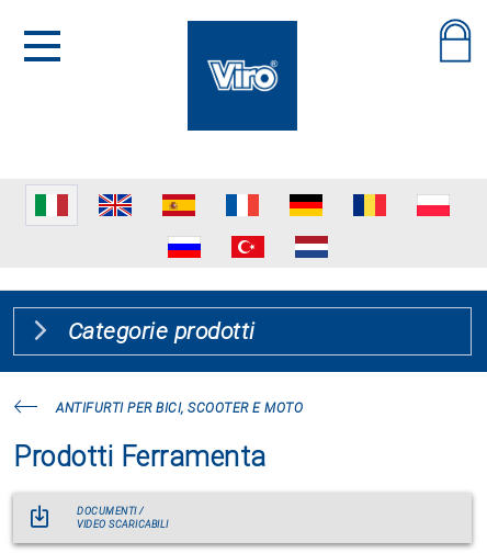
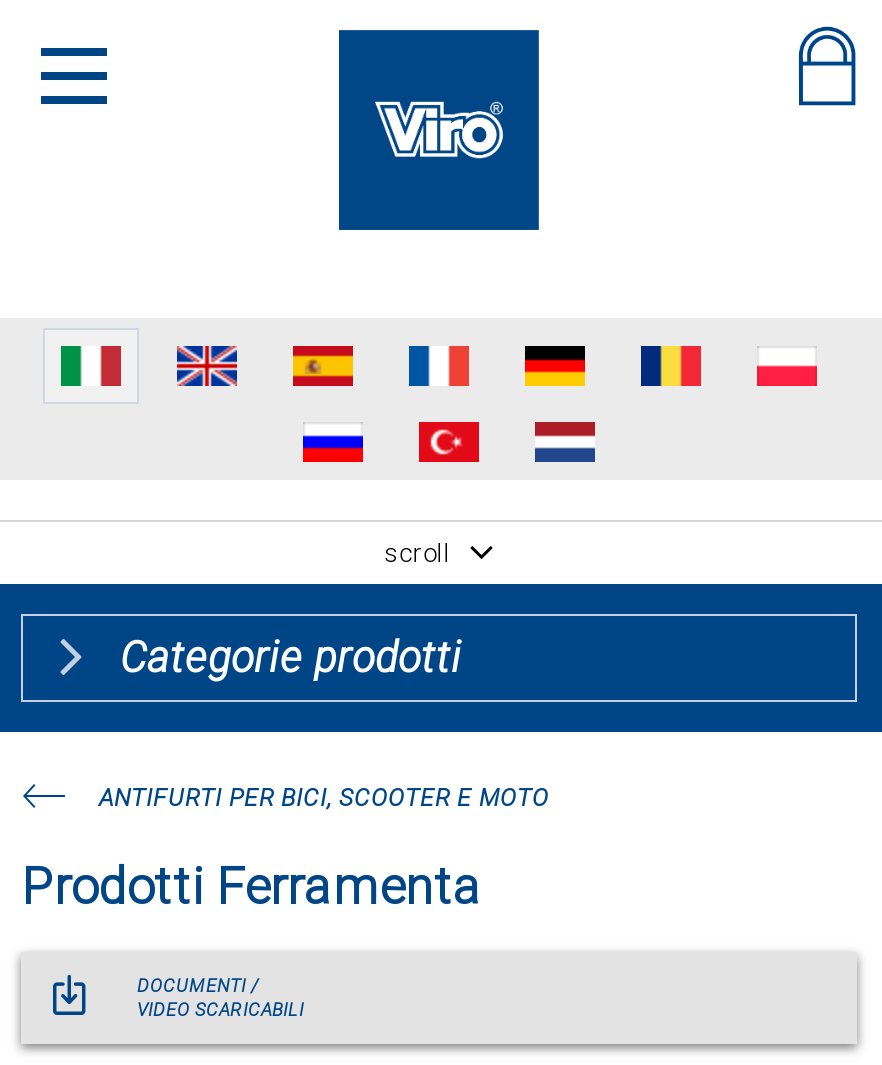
+ scroll
